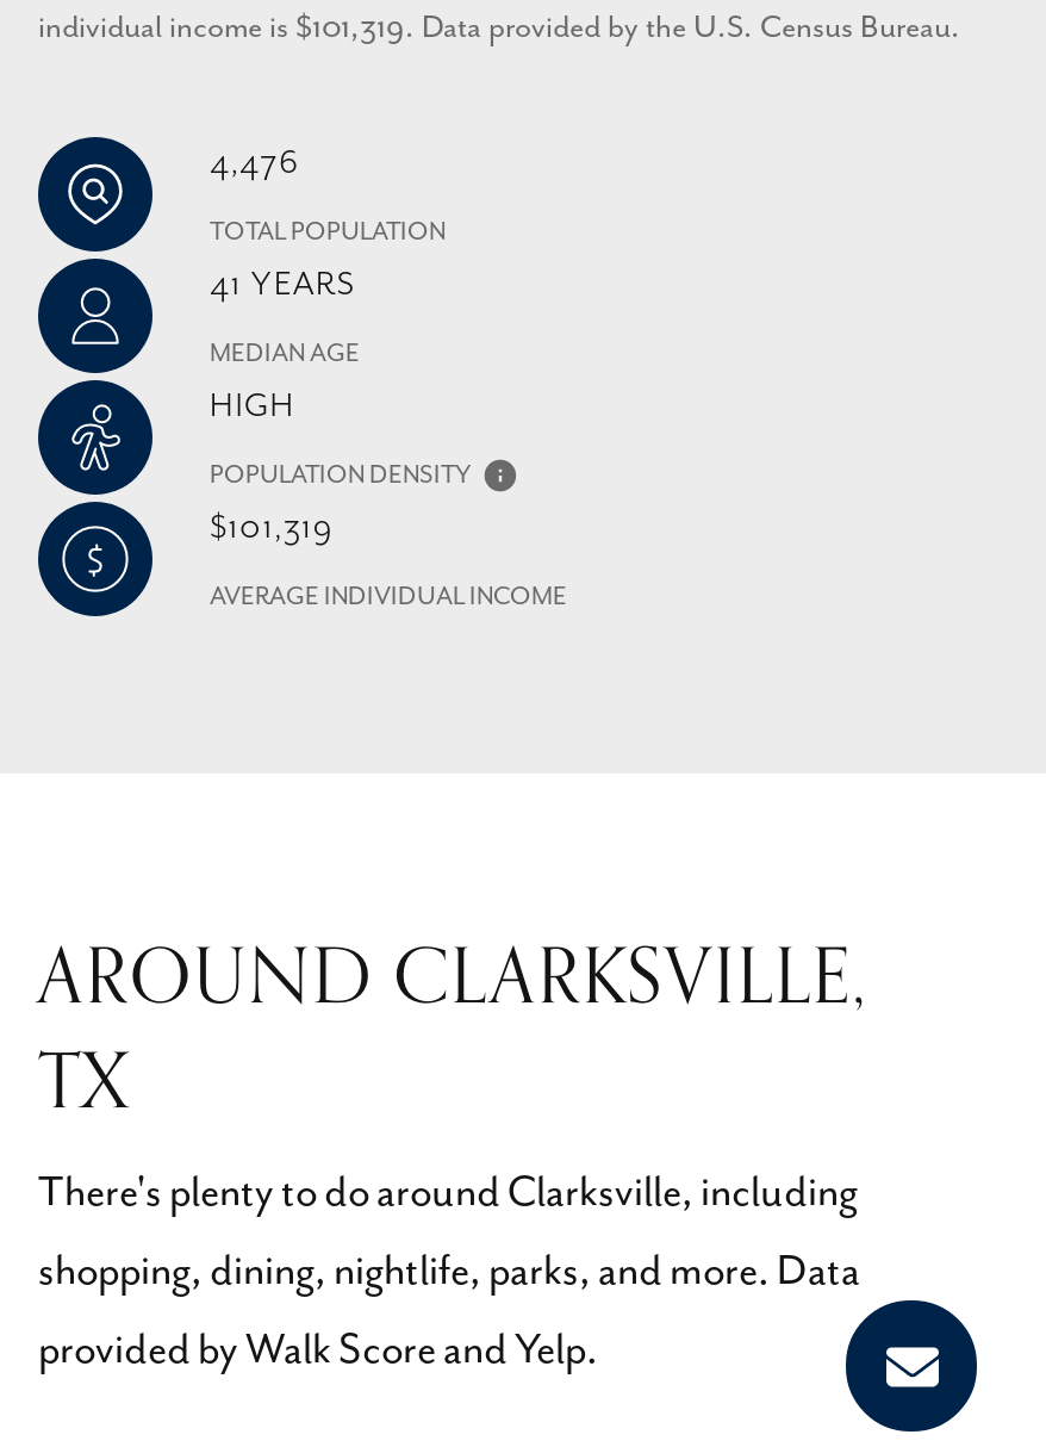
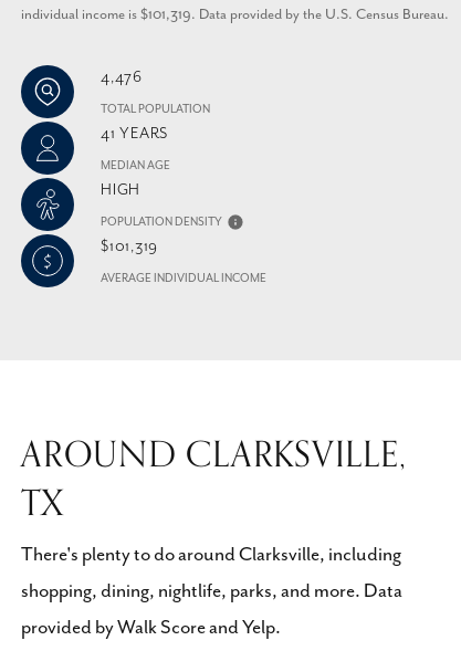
- [image]
